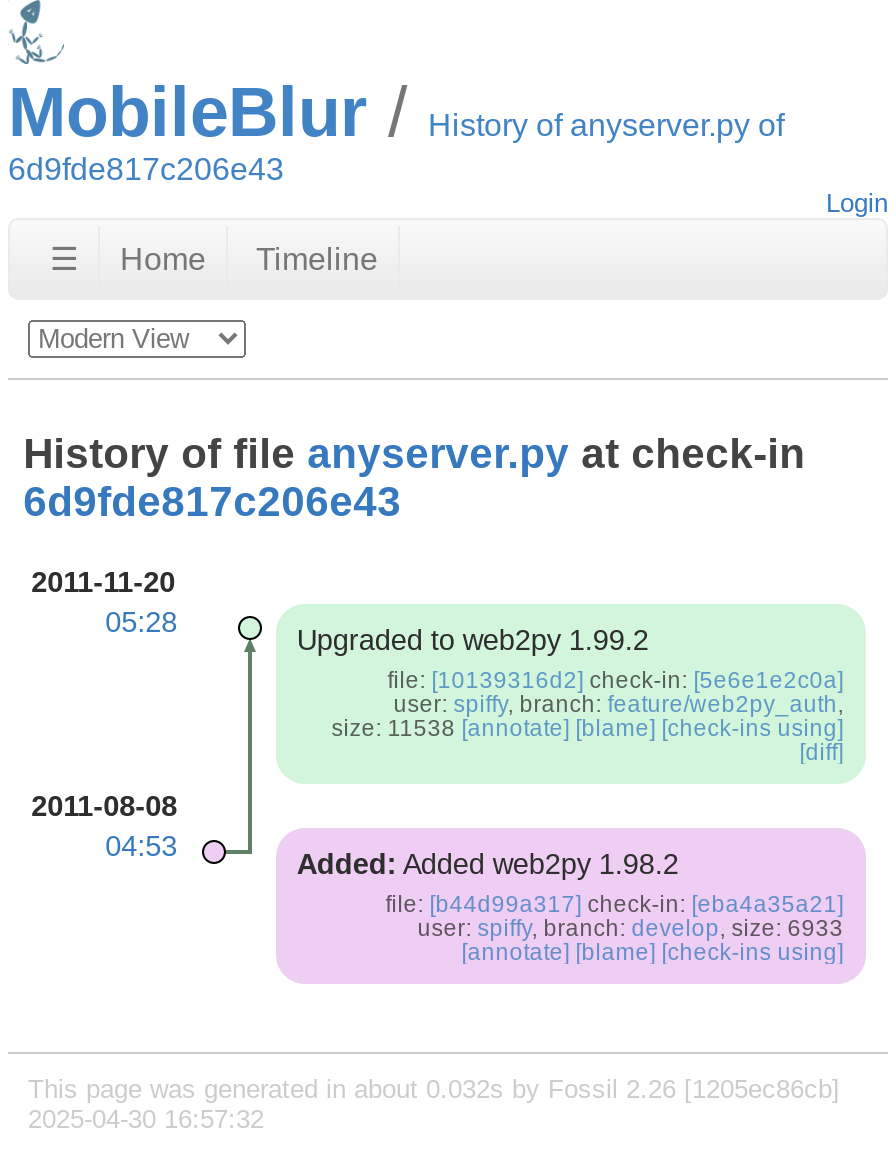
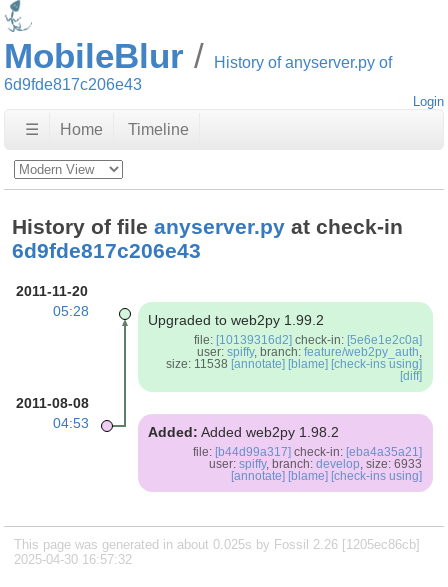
- This page was generated in about 0.032s by Fossil 2.26 [1205ec86cb]
+ This page was generated in about 0.025s by Fossil 2.26 [1205ec86cb]
